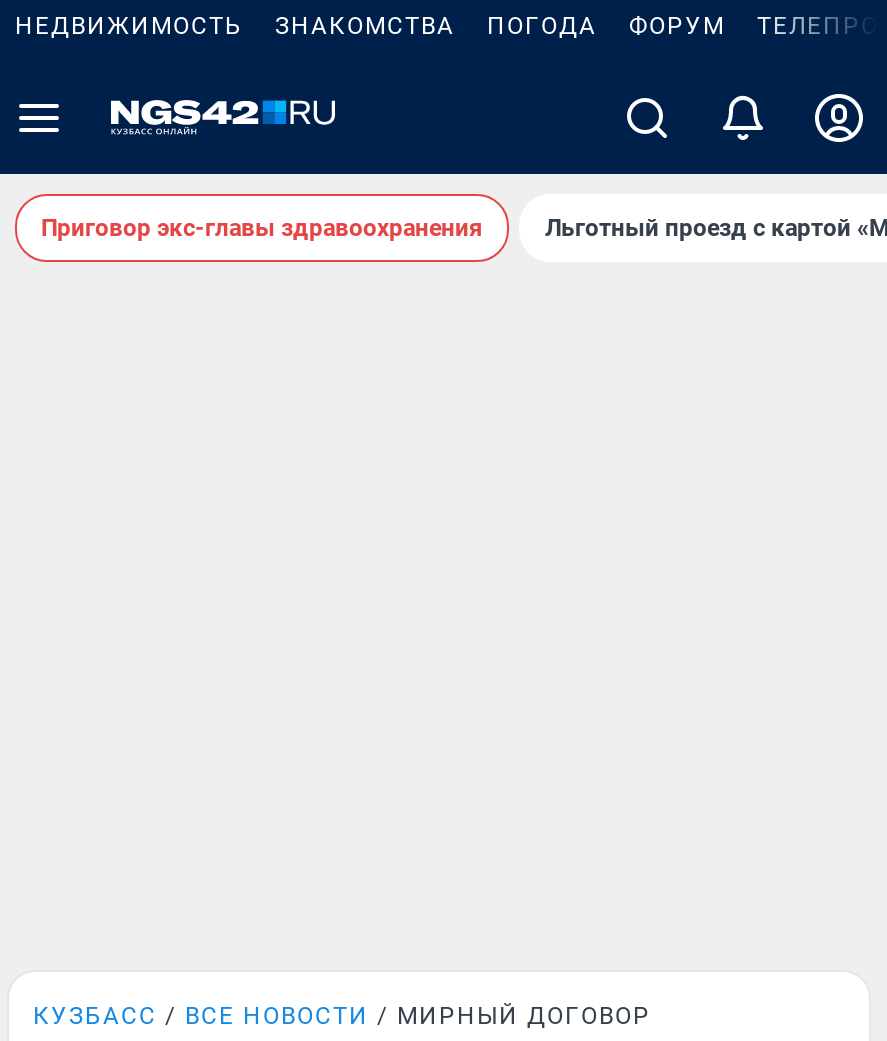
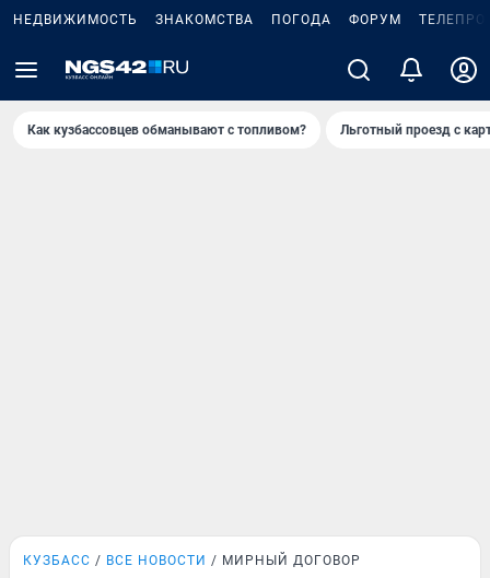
- Приговор экс-главы здравоохранения
+ Как кузбассовцев обманывают с топливом?
